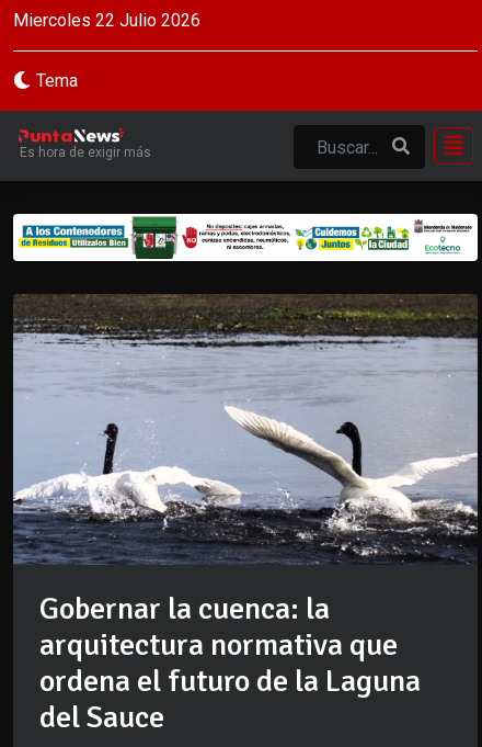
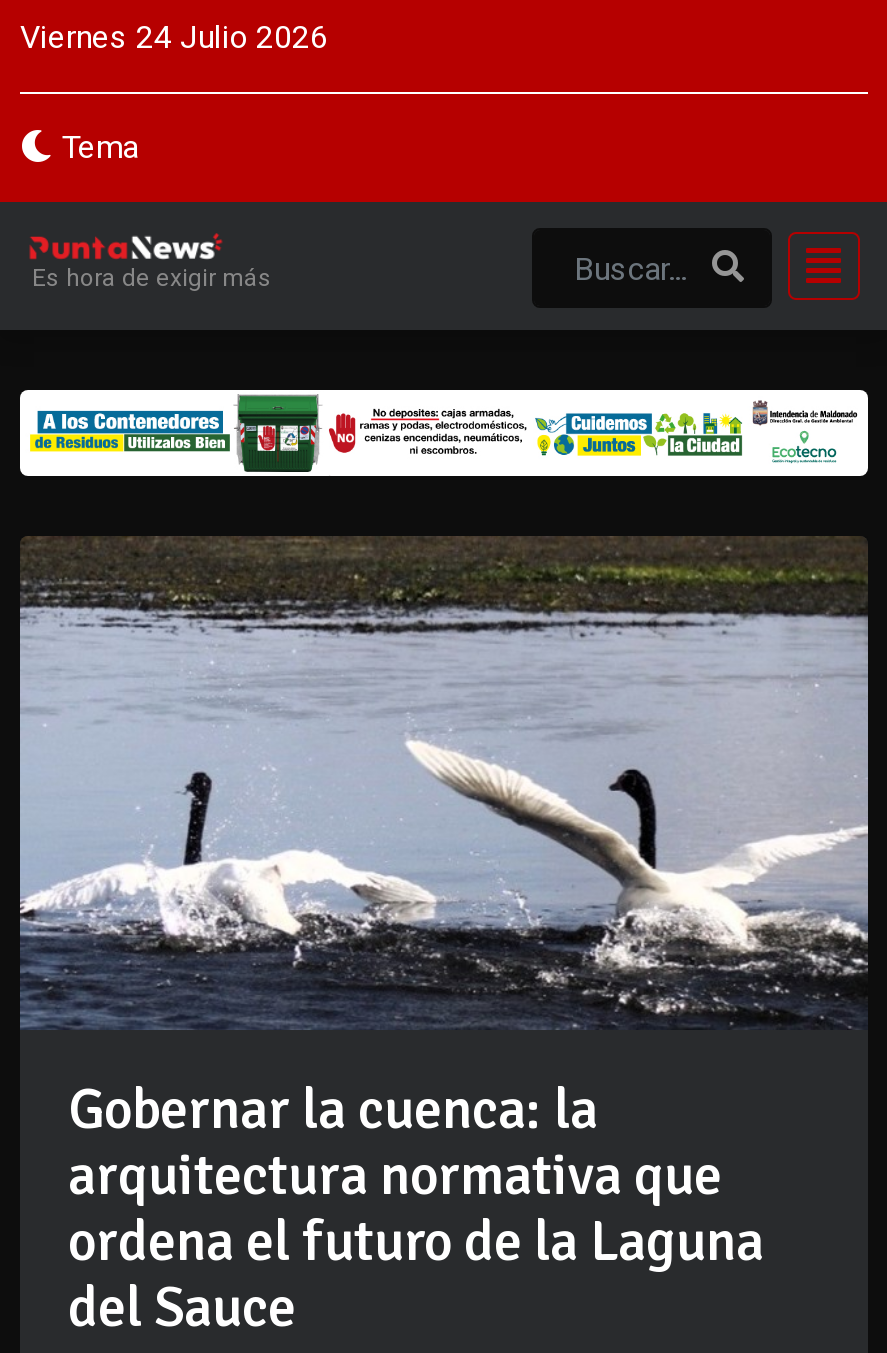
- Miercoles 22 Julio 2026
+ Viernes 24 Julio 2026
